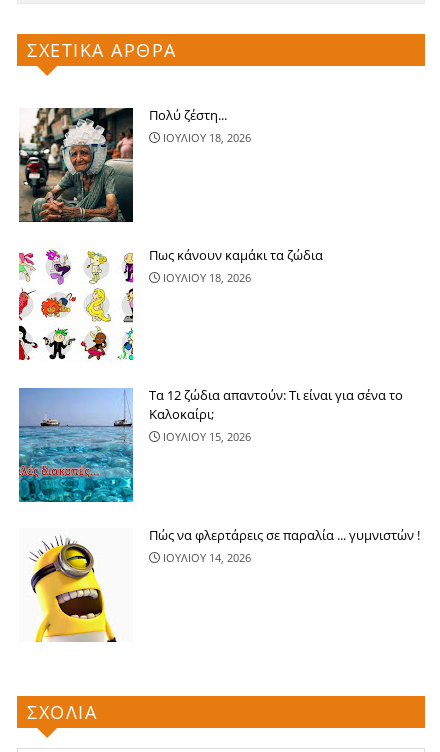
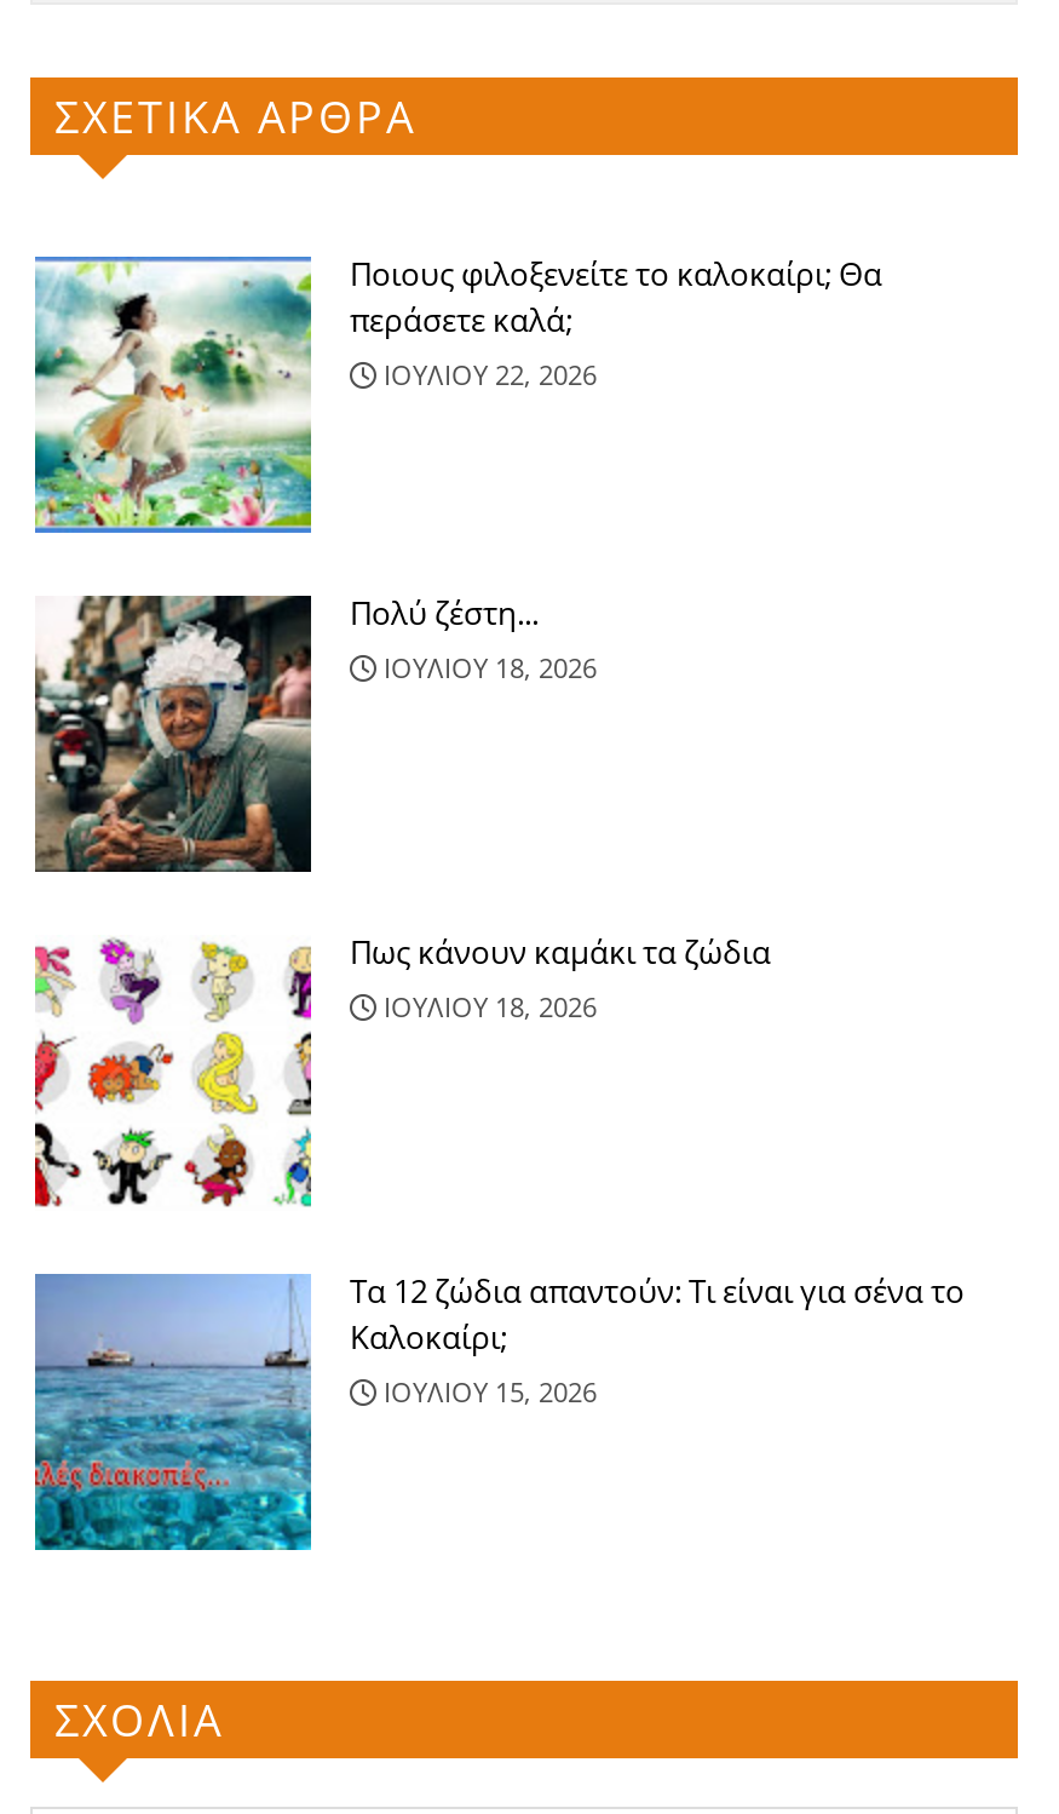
+ [image]
+ Ποιους φιλοξενείτε το καλοκαίρι; Θα
+ περάσετε καλά;
+ ΙΟΥΛΙΟΥ 22, 2026

moved down: [image] | Πολύ ζέστη... | ΙΟΥΛΙΟΥ 18, 2026 | Πως κάνουν καμάκι τα ζώδια | ΙΟΥΛΙΟΥ 18, 2026 | Τα 12 ζώδια απαντούν: Τι είναι για σένα το | Καλοκαίρι; | ΙΟΥΛΙΟΥ 15, 2026

moved down: [image]

- [image]
- Πώς να φλερτάρεις σε παραλία ... γυμνιστών !
- ΙΟΥΛΙΟΥ 14, 2026
